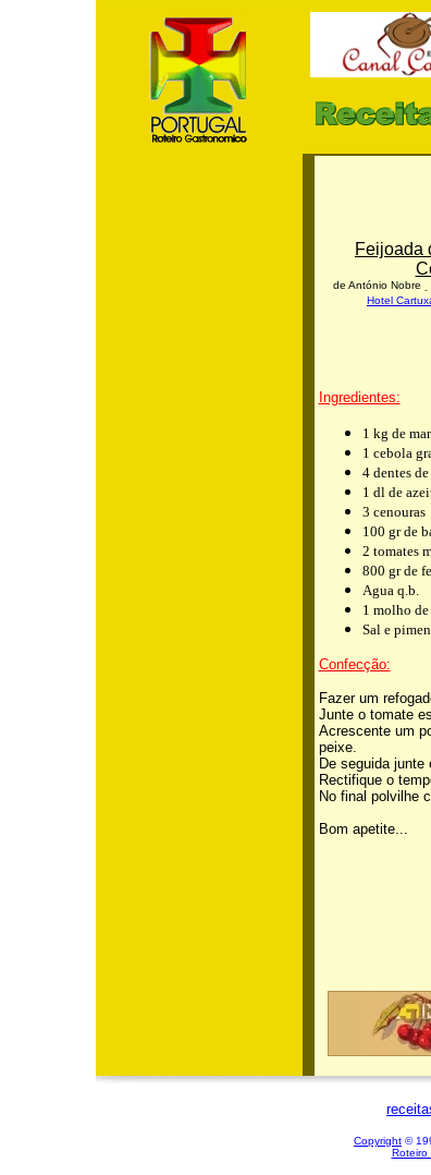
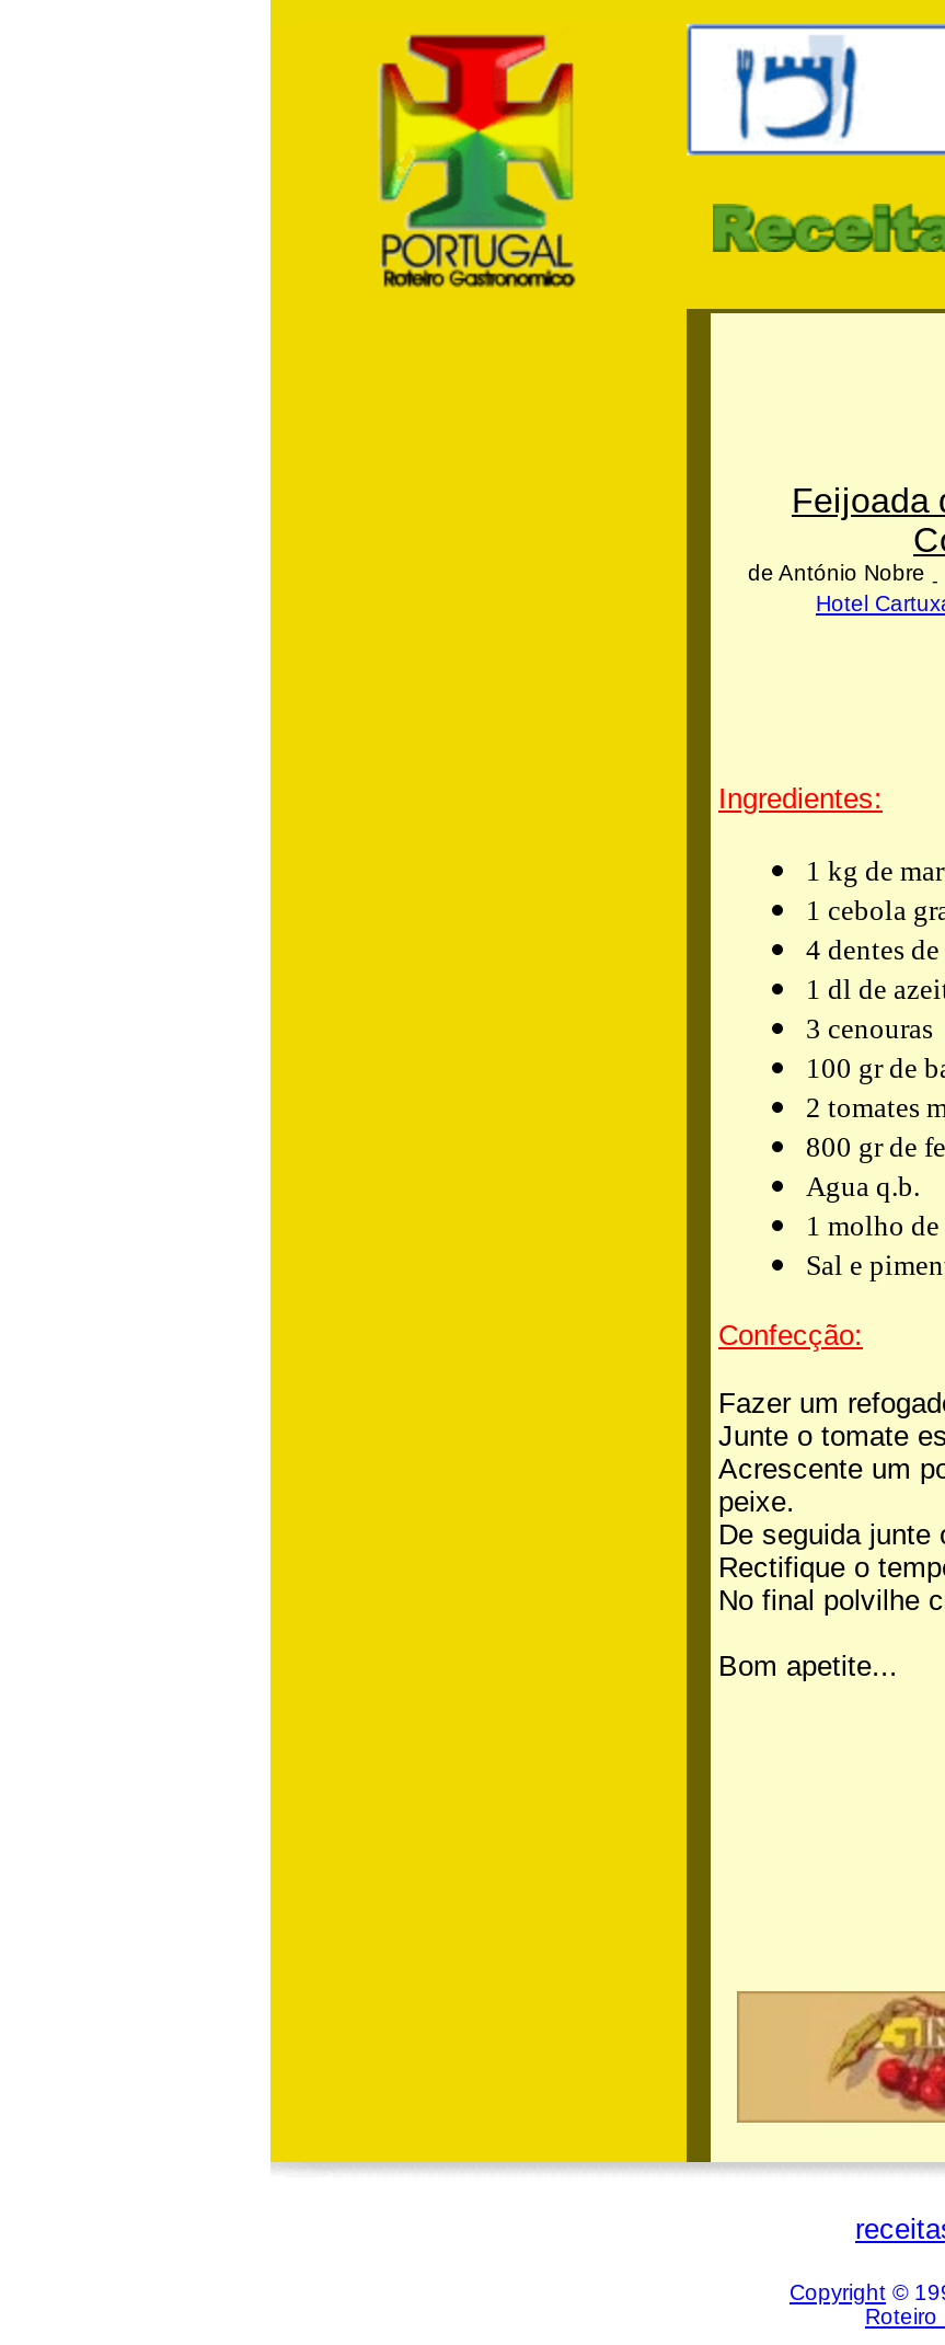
- [image]
+ [image]
